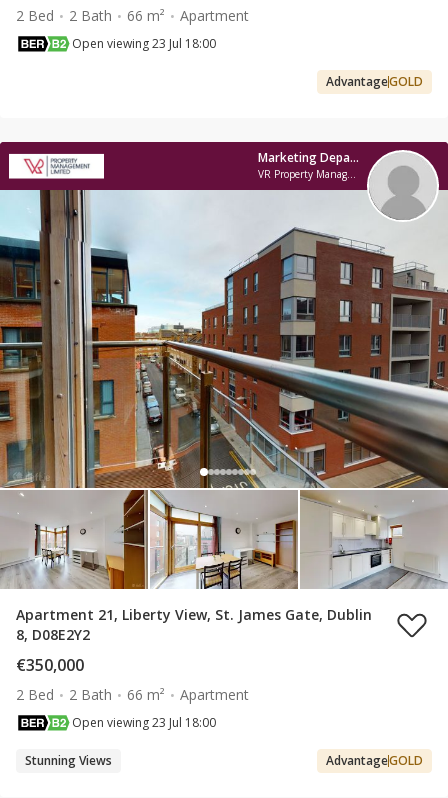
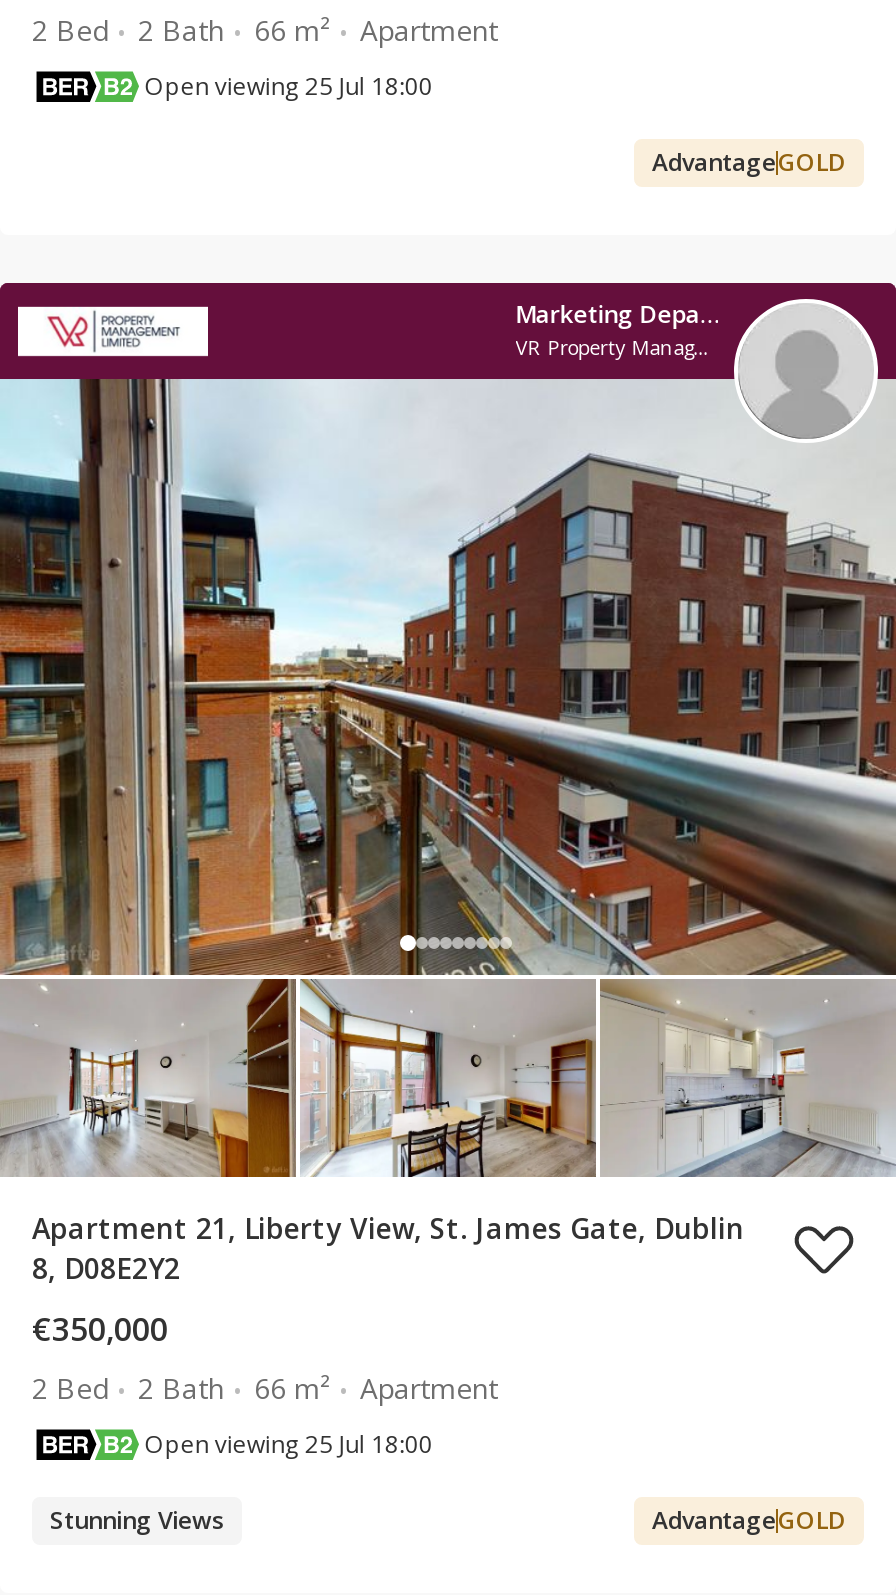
- Open viewing 23 Jul 18:00
+ Open viewing 25 Jul 18:00

- Open viewing 23 Jul 18:00
+ Open viewing 25 Jul 18:00
